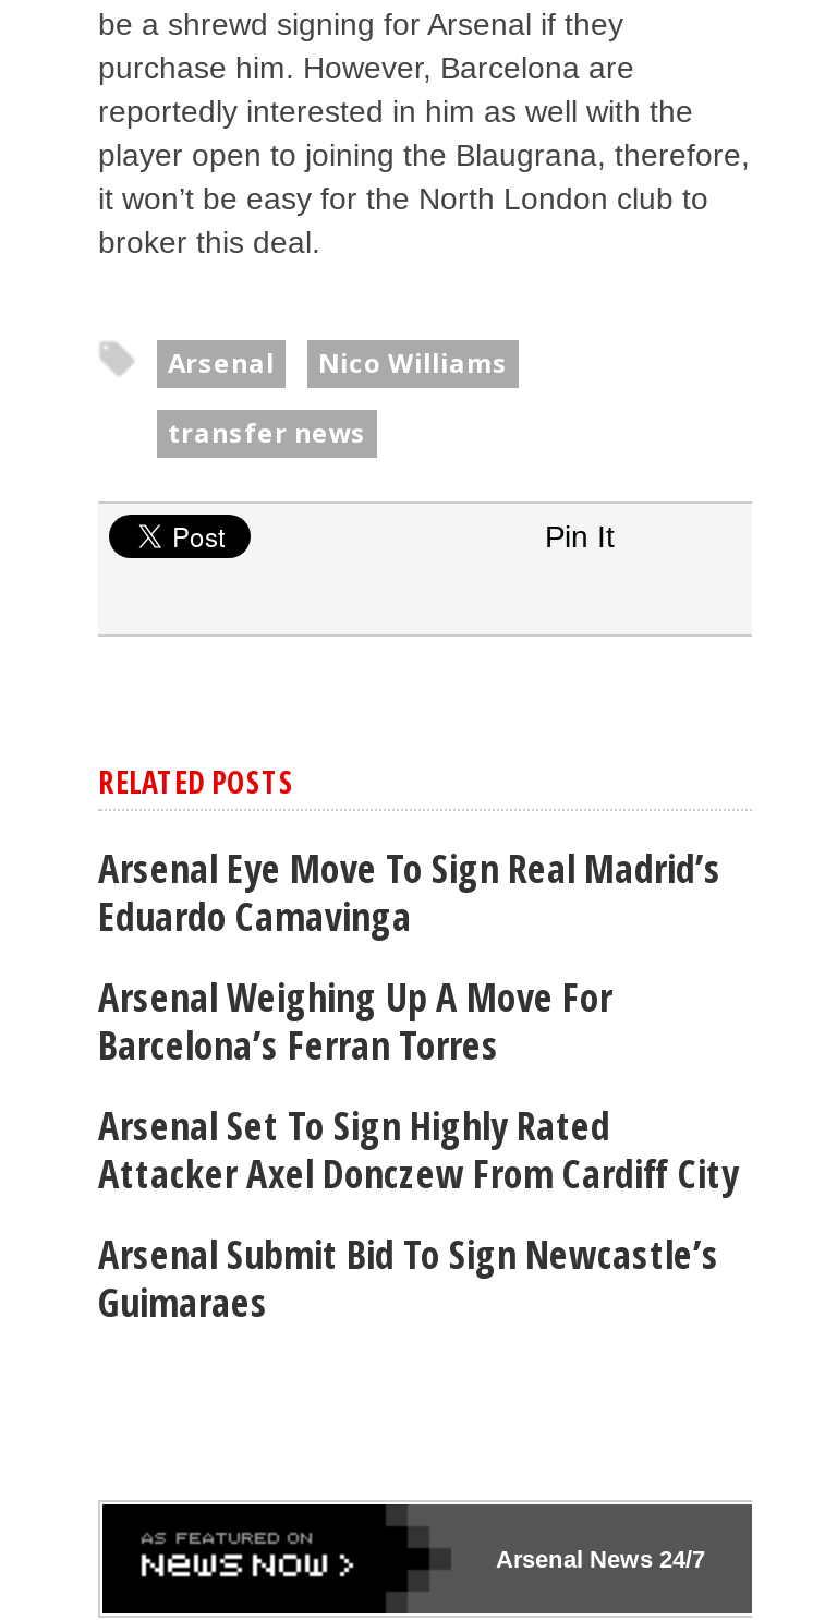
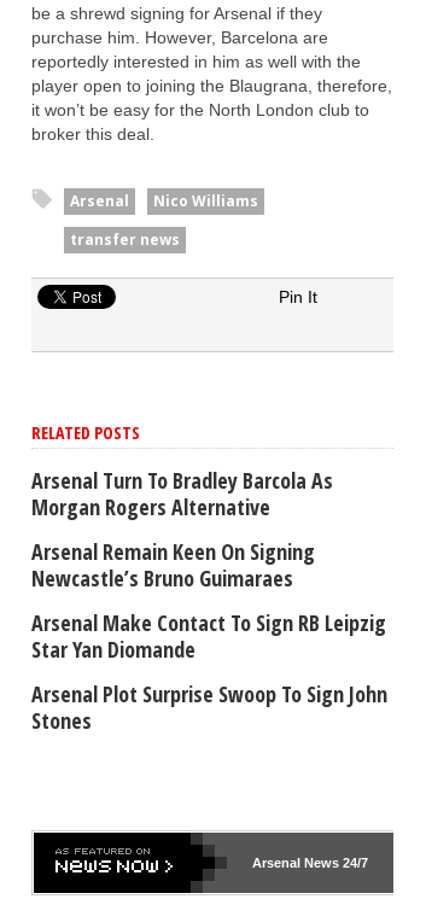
- Arsenal Eye Move To Sign Real Madrid’s
- Eduardo Camavinga
+ Arsenal Turn To Bradley Barcola As
+ Morgan Rogers Alternative

- Arsenal Weighing Up A Move For
- Barcelona’s Ferran Torres
+ Arsenal Remain Keen On Signing
+ Newcastle’s Bruno Guimaraes

- Arsenal Set To Sign Highly Rated
- Attacker Axel Donczew From Cardiff City
+ Arsenal Make Contact To Sign RB Leipzig
+ Star Yan Diomande

- Arsenal Submit Bid To Sign Newcastle’s
- Guimaraes
+ Arsenal Plot Surprise Swoop To Sign John
+ Stones
